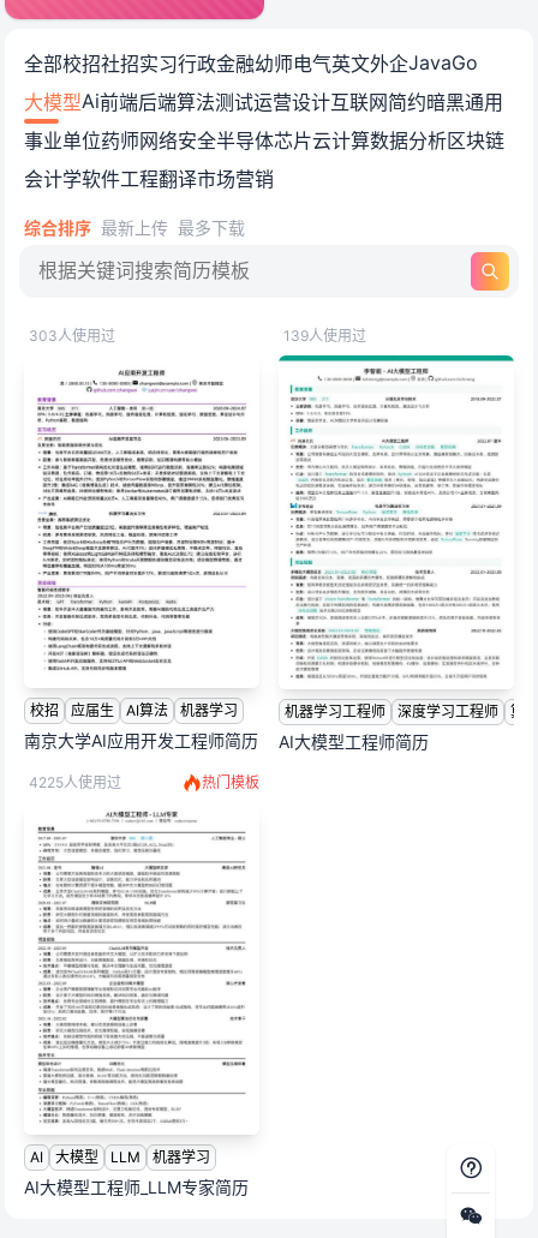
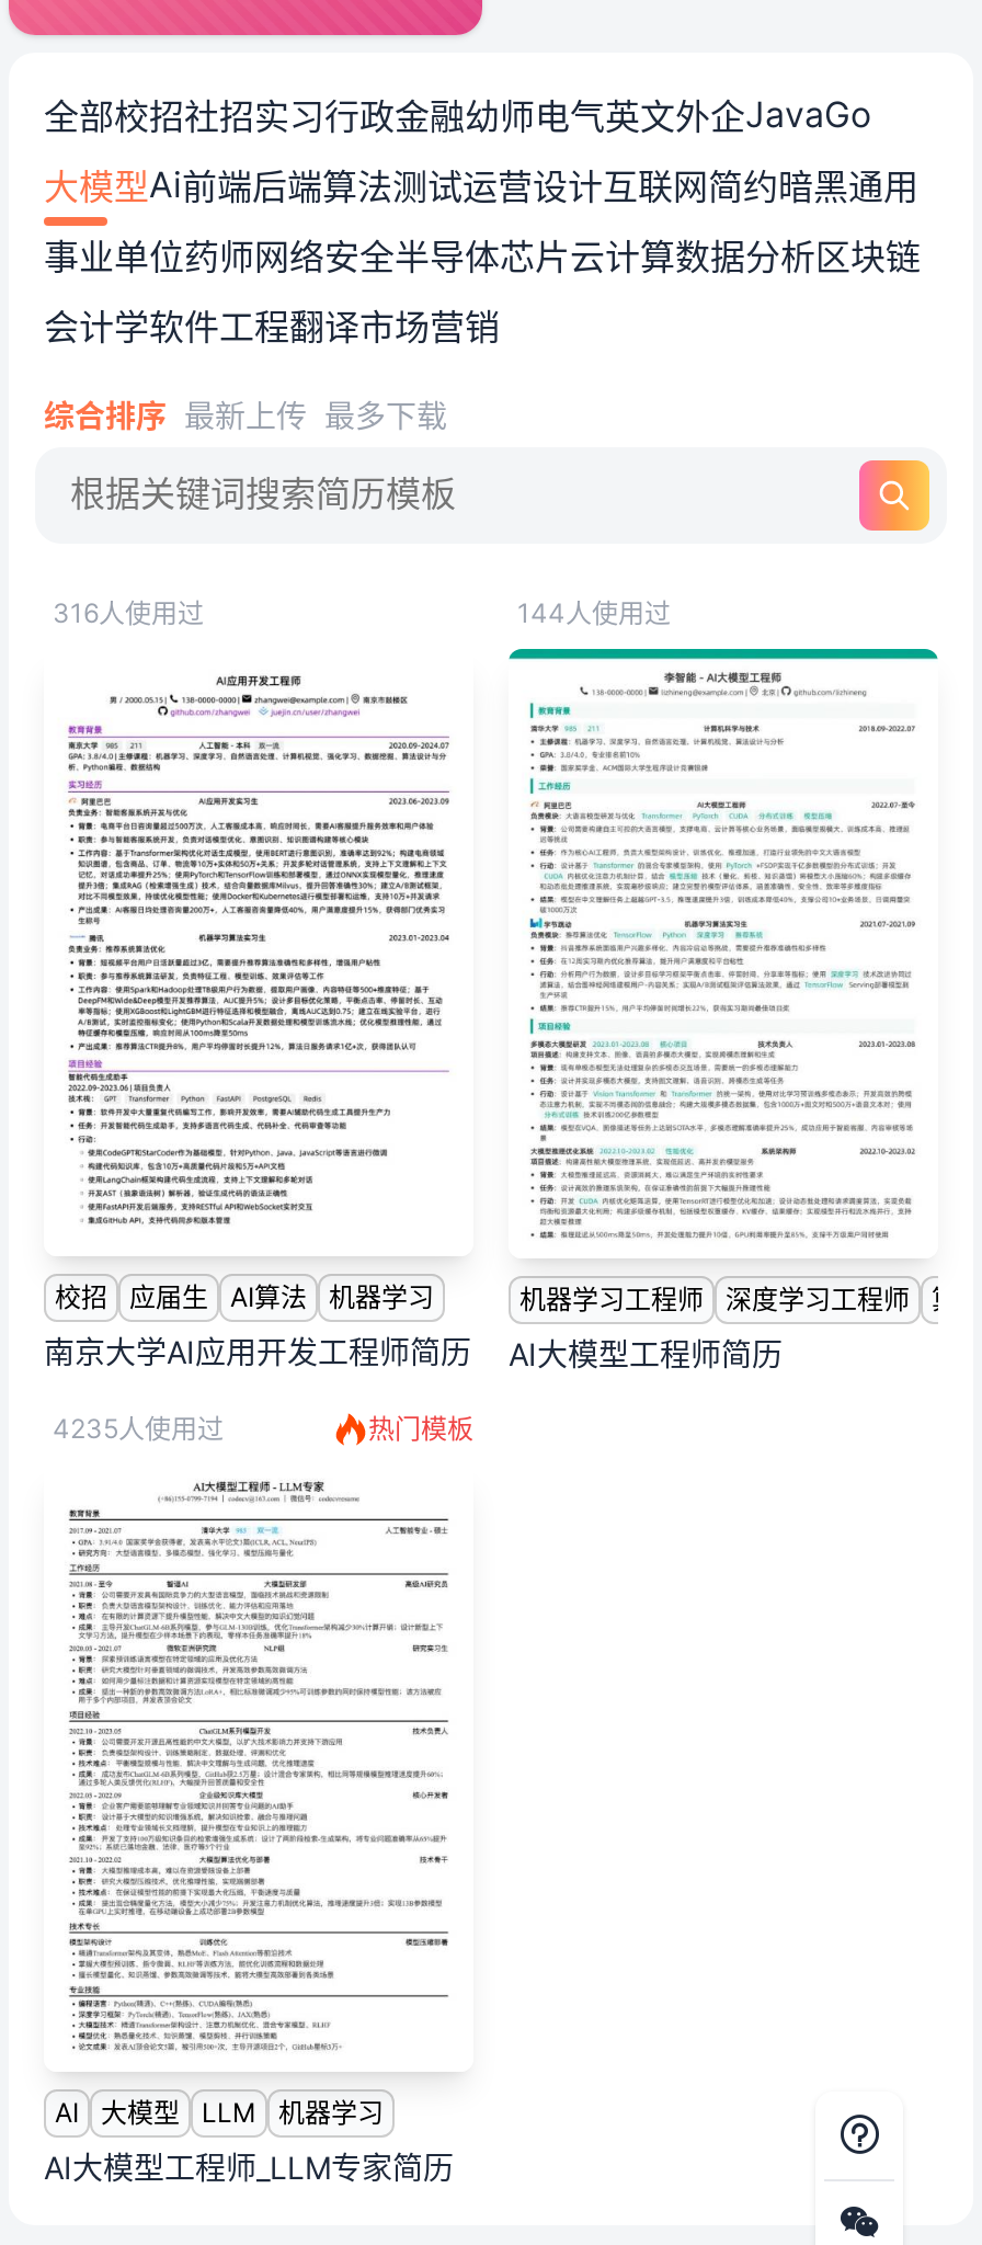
- 303人使用过
+ 316人使用过

- 139人使用过
+ 144人使用过

- 4225人使用过
+ 4235人使用过
